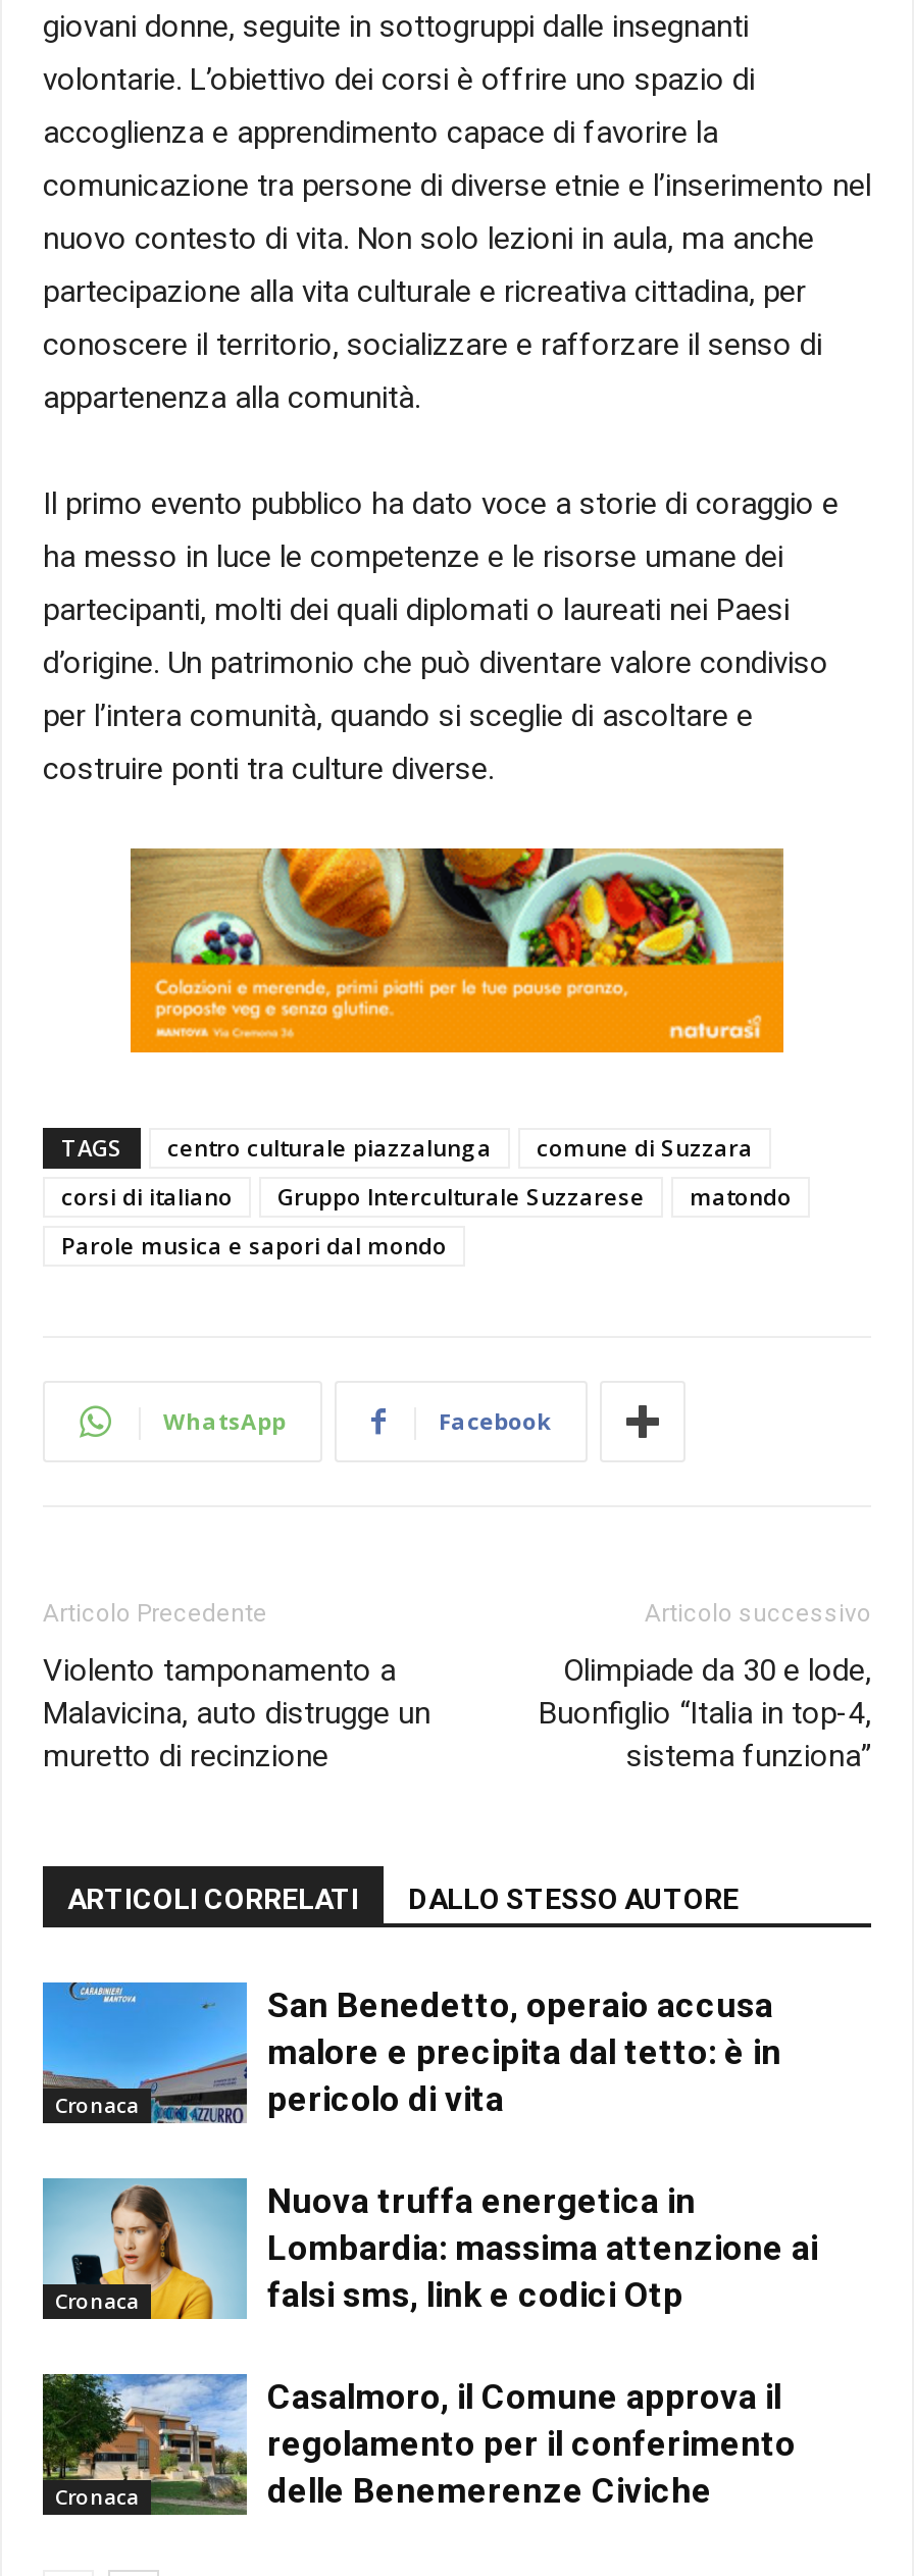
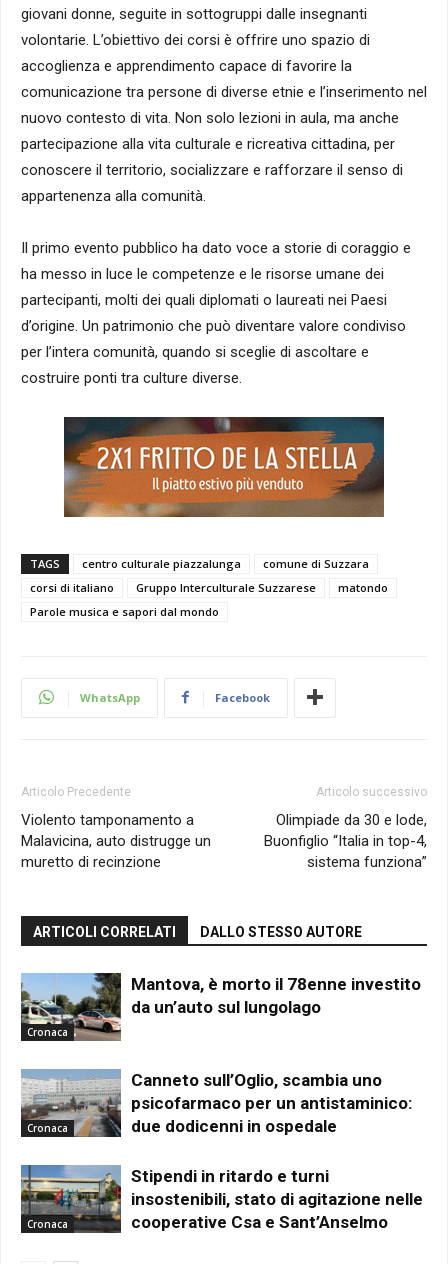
- [image]
+ [image]

- [image]
- San Benedetto, operaio accusa
- malore e precipita dal tetto: è in
- pericolo di vita
+ [image]
+ Mantova, è morto il 78enne investito
+ da un’auto sul lungolago

- [image]
- Nuova truffa energetica in
- Lombardia: massima attenzione ai
- falsi sms, link e codici Otp
+ [image]
+ Canneto sull’Oglio, scambia uno
+ psicofarmaco per un antistaminico:
+ due dodicenni in ospedale

- [image]
- Casalmoro, il Comune approva il
- regolamento per il conferimento
- delle Benemerenze Civiche
+ [image]
+ Stipendi in ritardo e turni
+ insostenibili, stato di agitazione nelle
+ cooperative Csa e Sant’Anselmo
